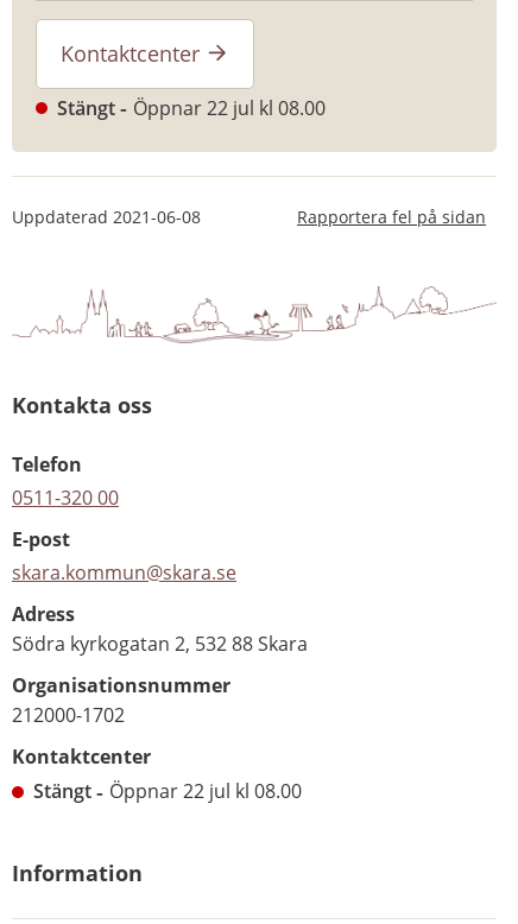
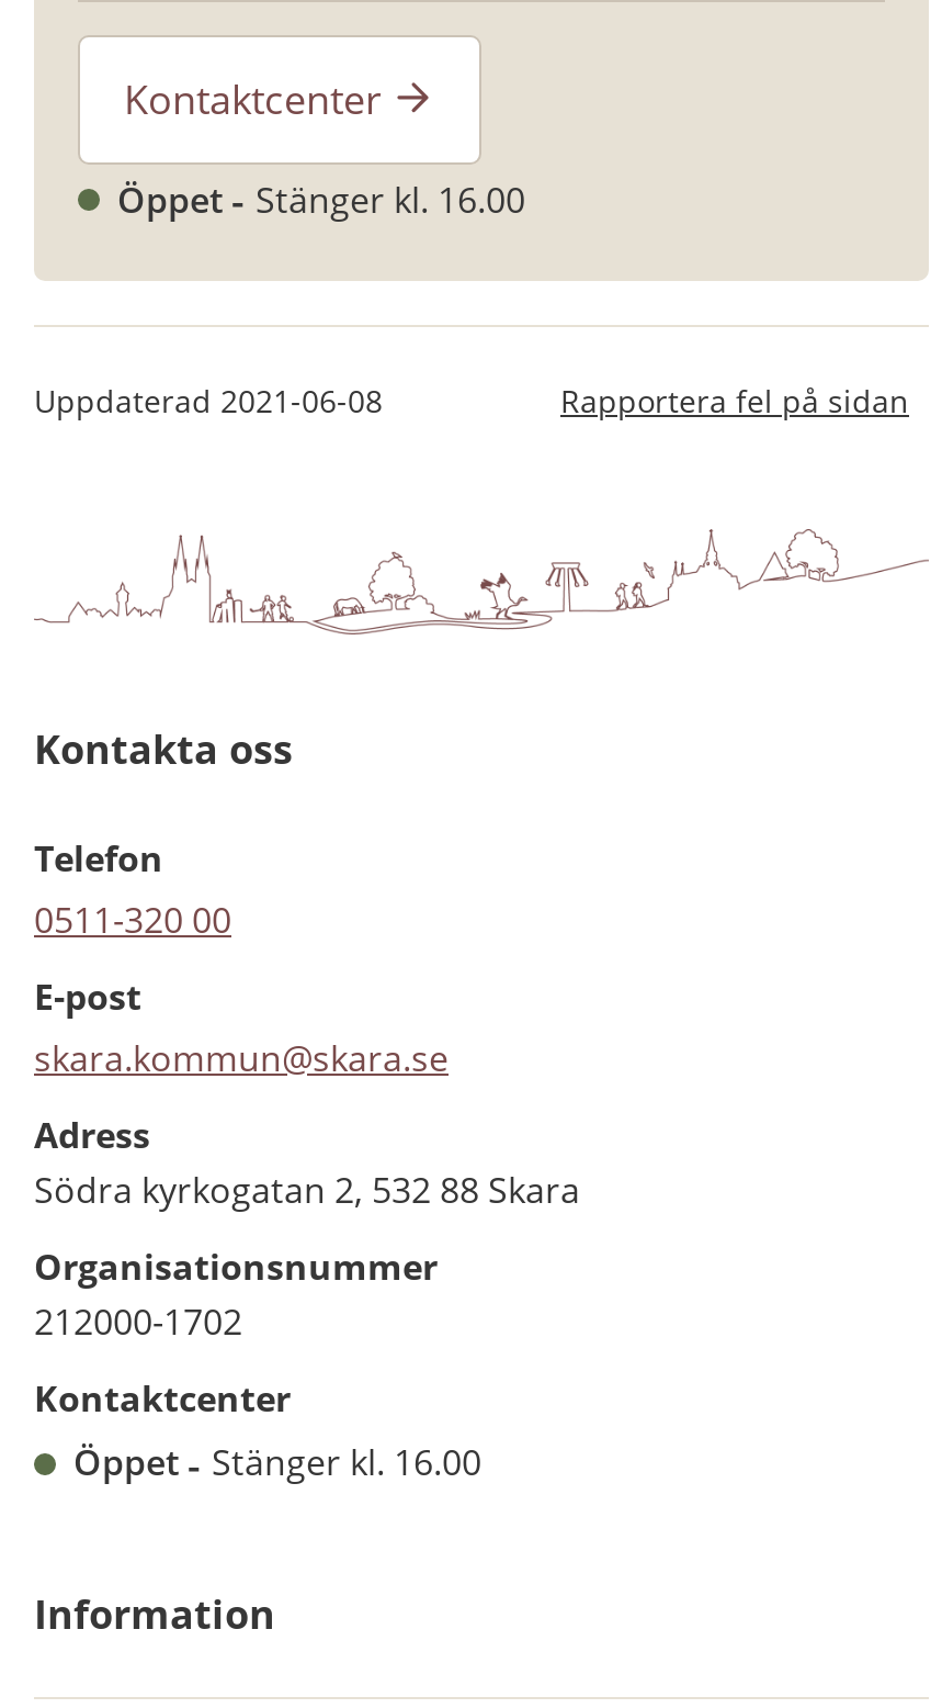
- Stängt
- Öppnar 22 jul kl 08.00
+ Öppet
+ Stänger kl. 16.00

- Stängt
- Öppnar 22 jul kl 08.00
+ Öppet
+ Stänger kl. 16.00
